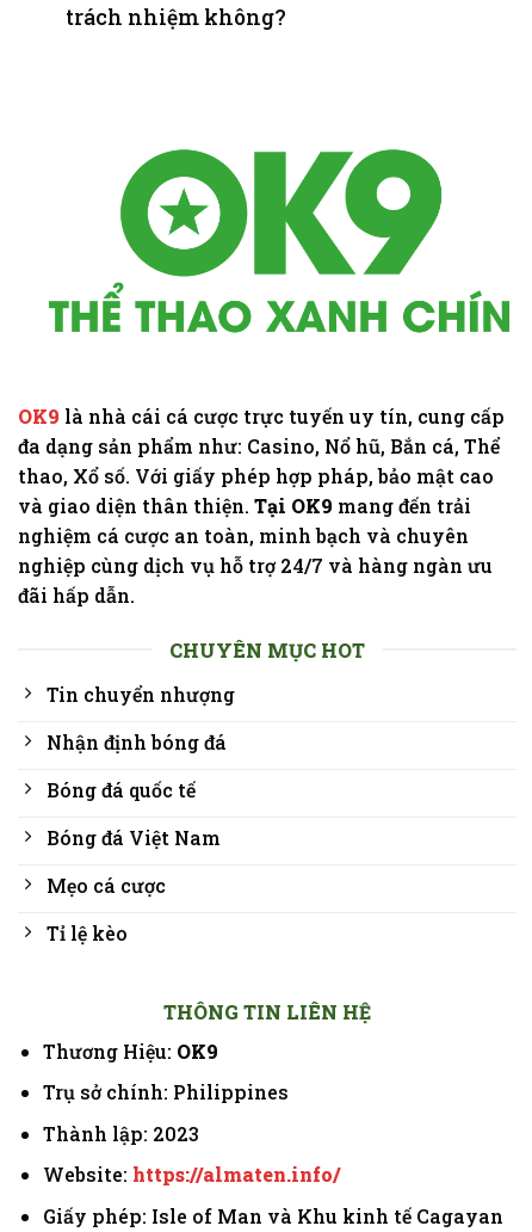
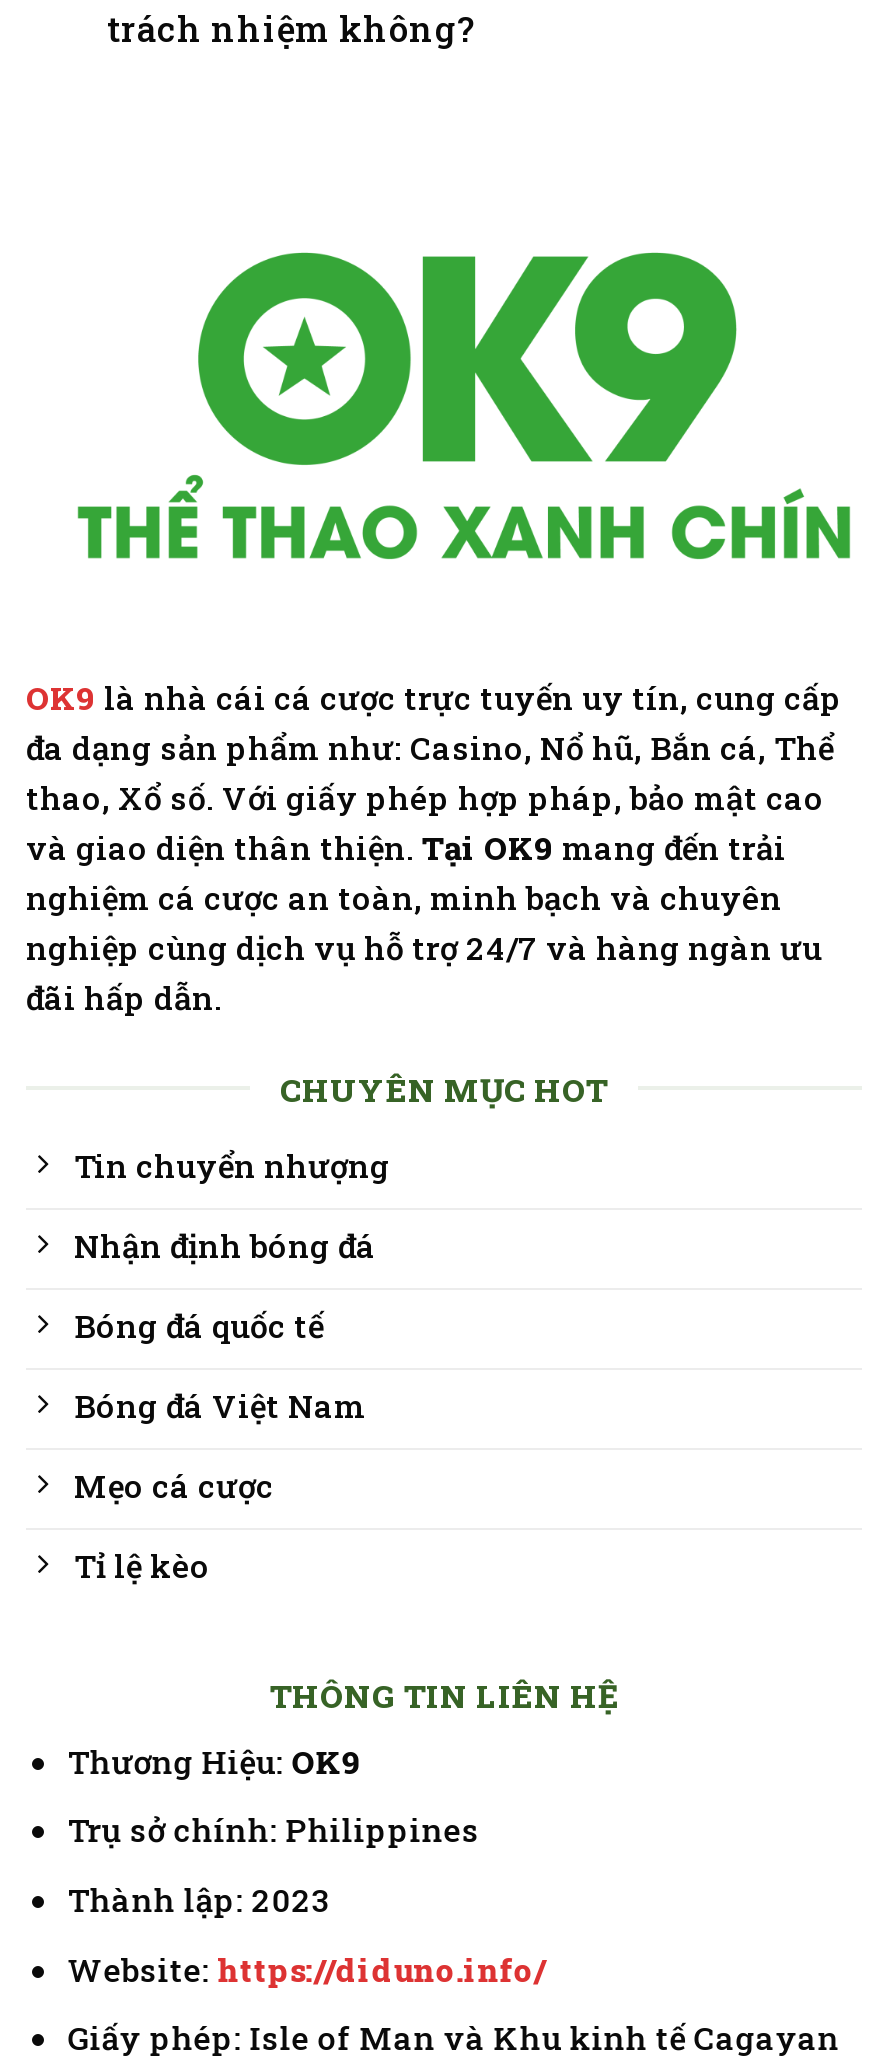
- Website: https://almaten.info/
+ Website: https://diduno.info/
